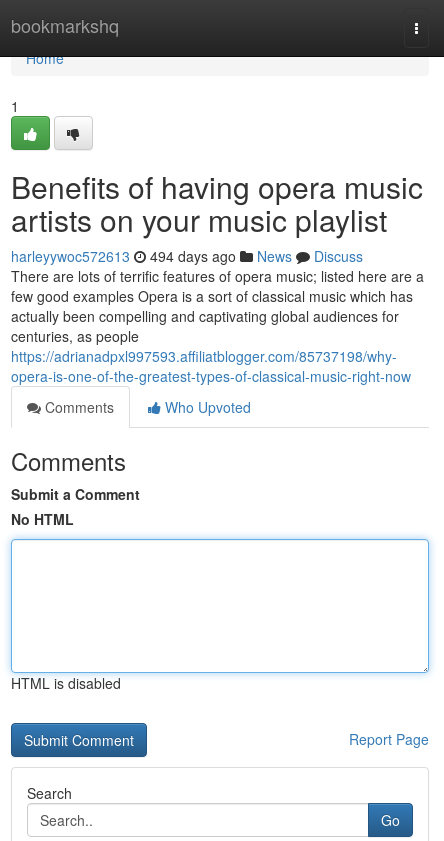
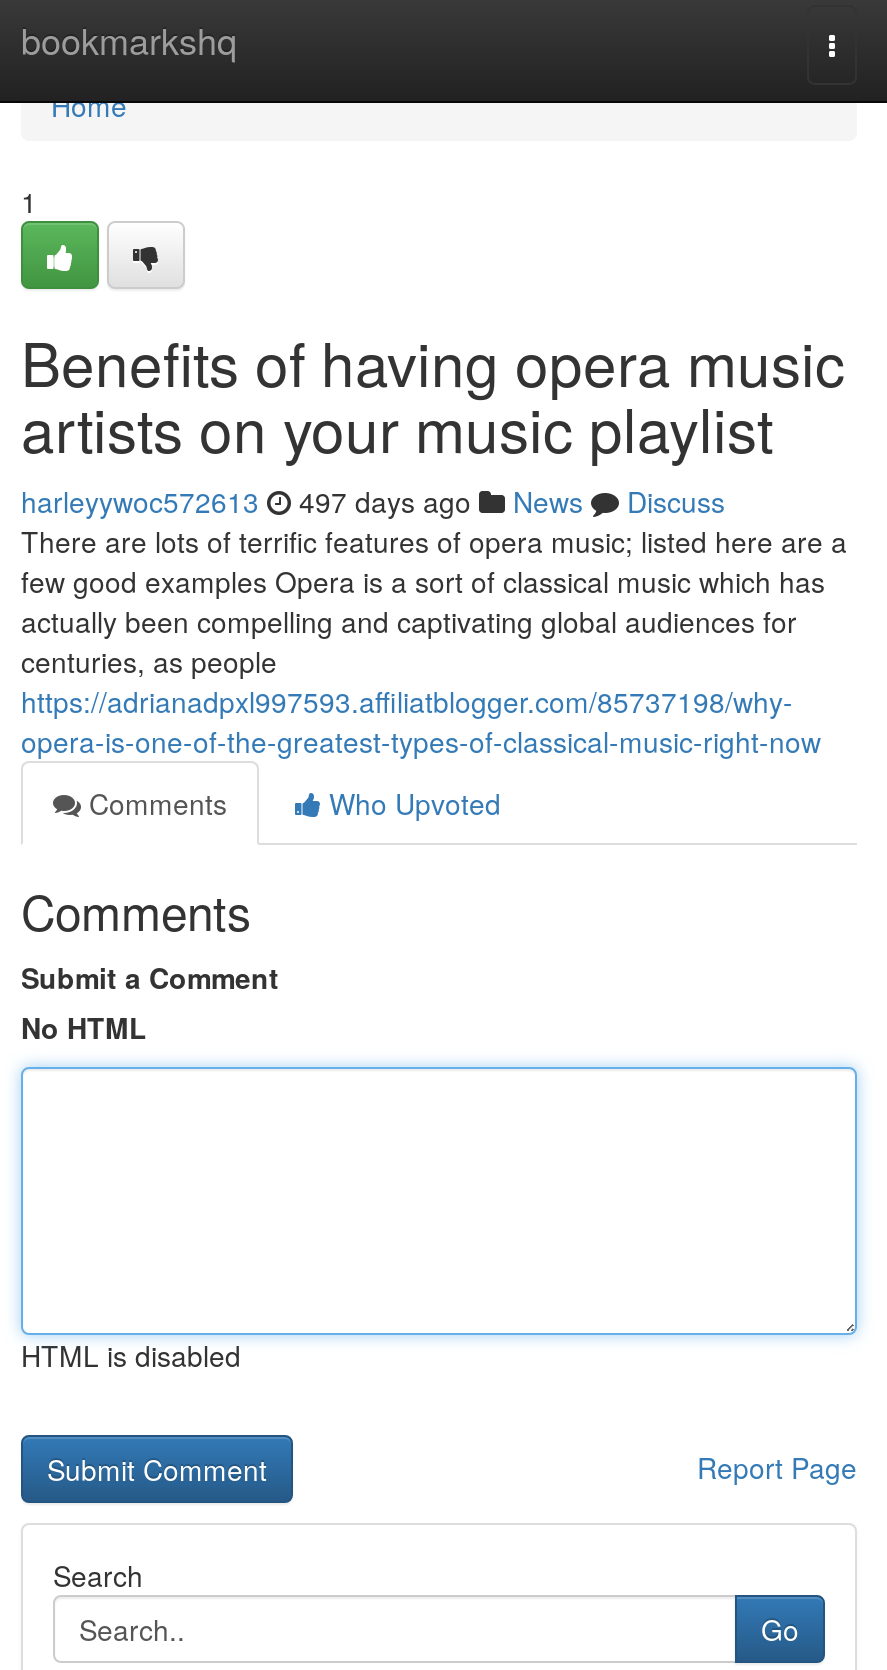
- harleyywoc572613 494 days ago News Discuss
+ harleyywoc572613 497 days ago News Discuss
